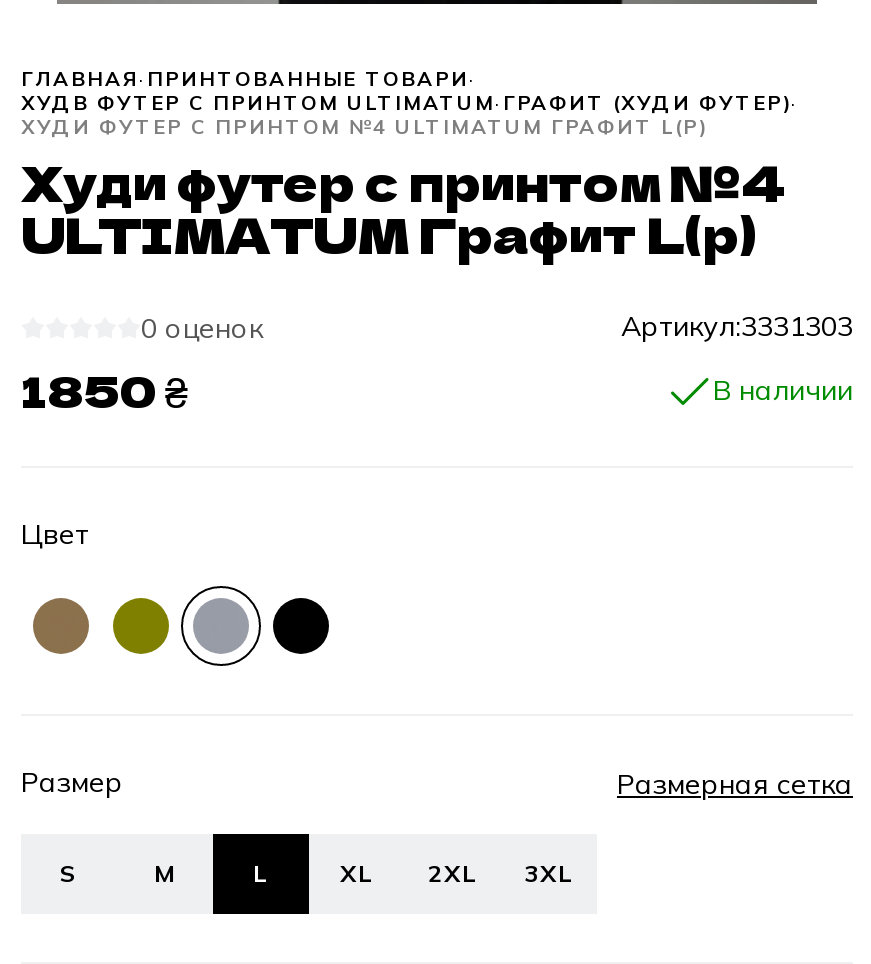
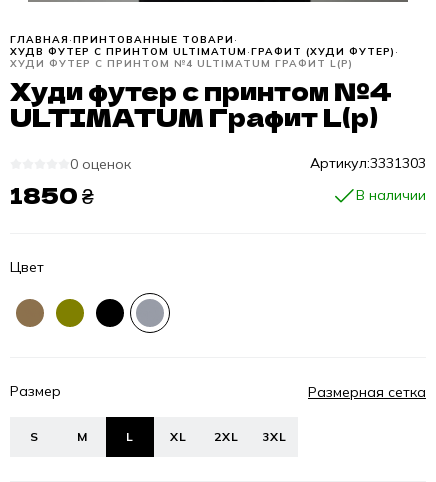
- [image]
+ [image]
